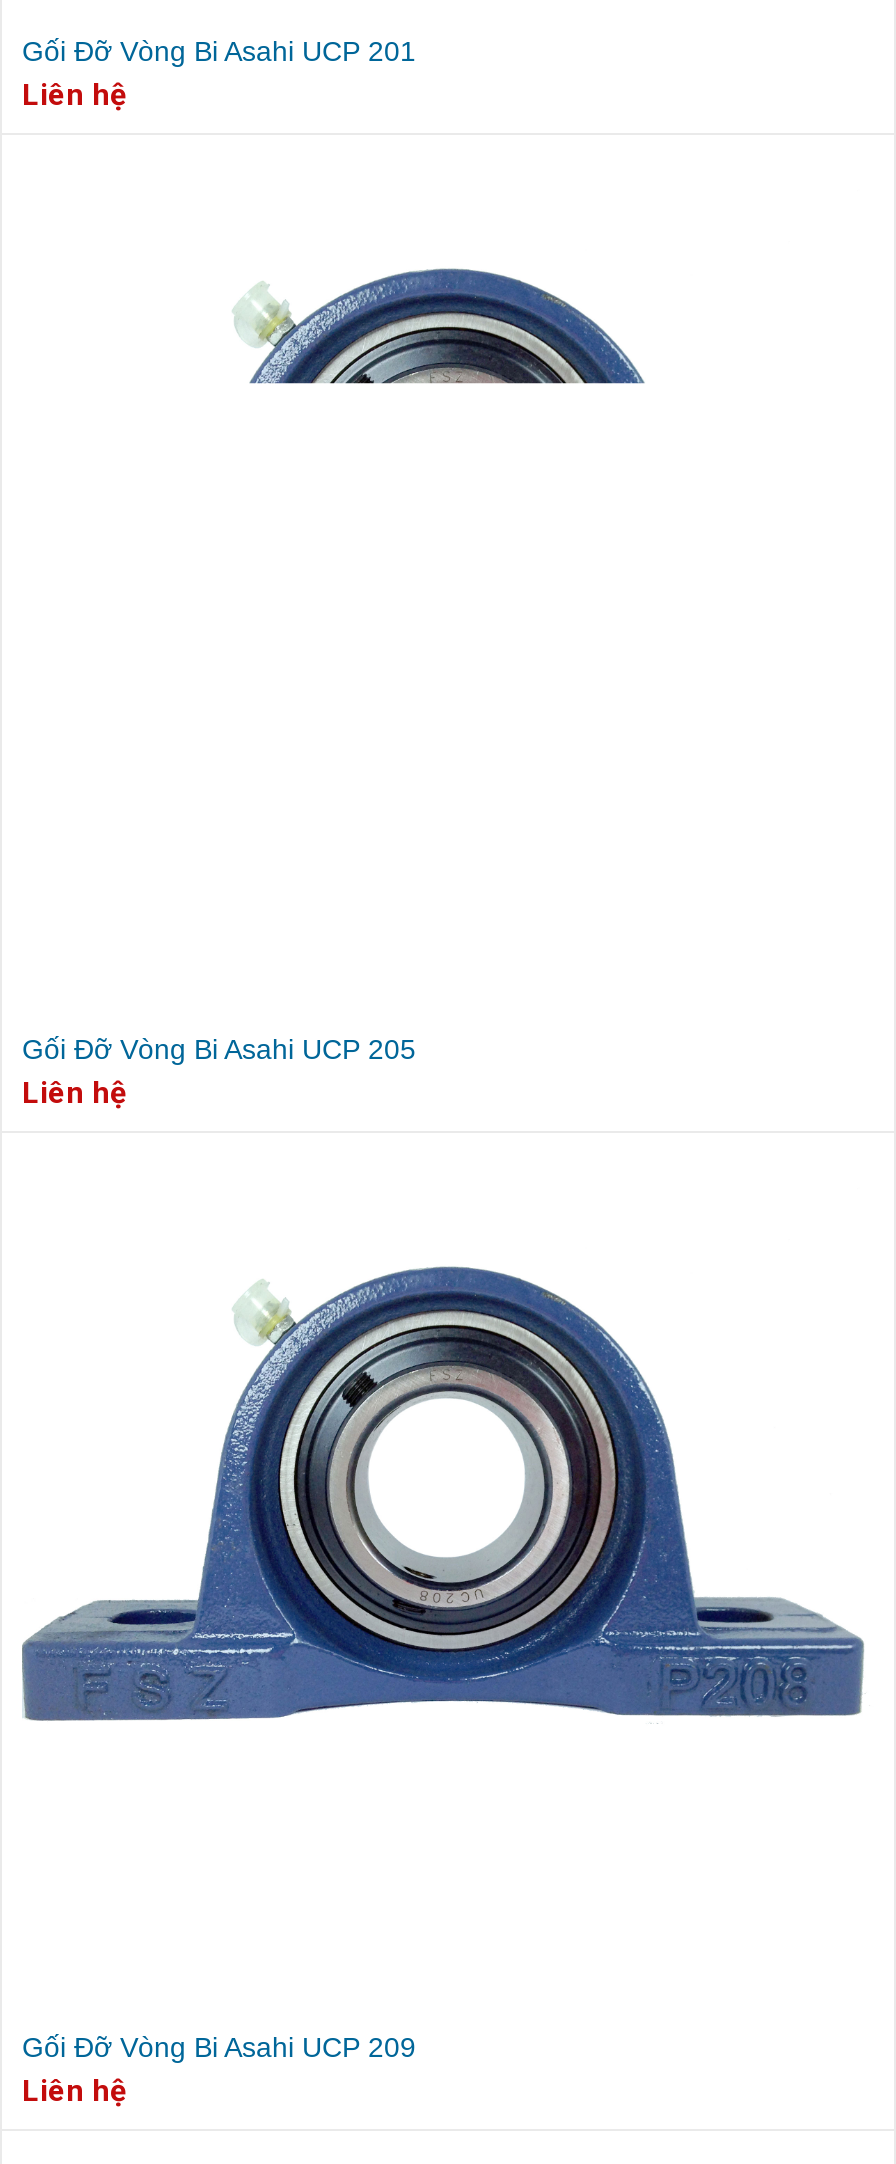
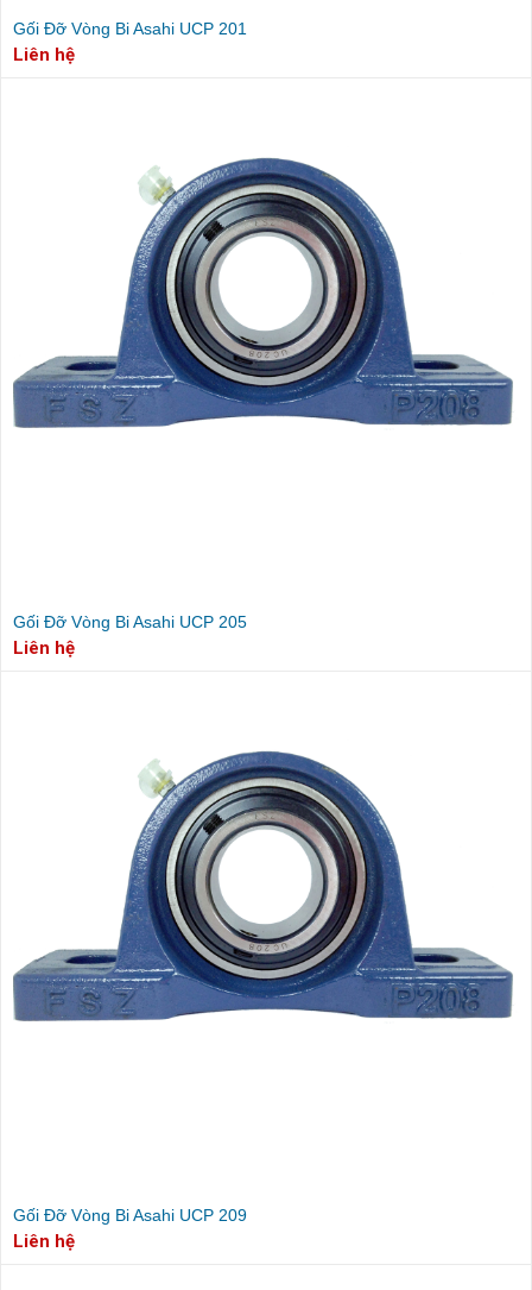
+ [image]
